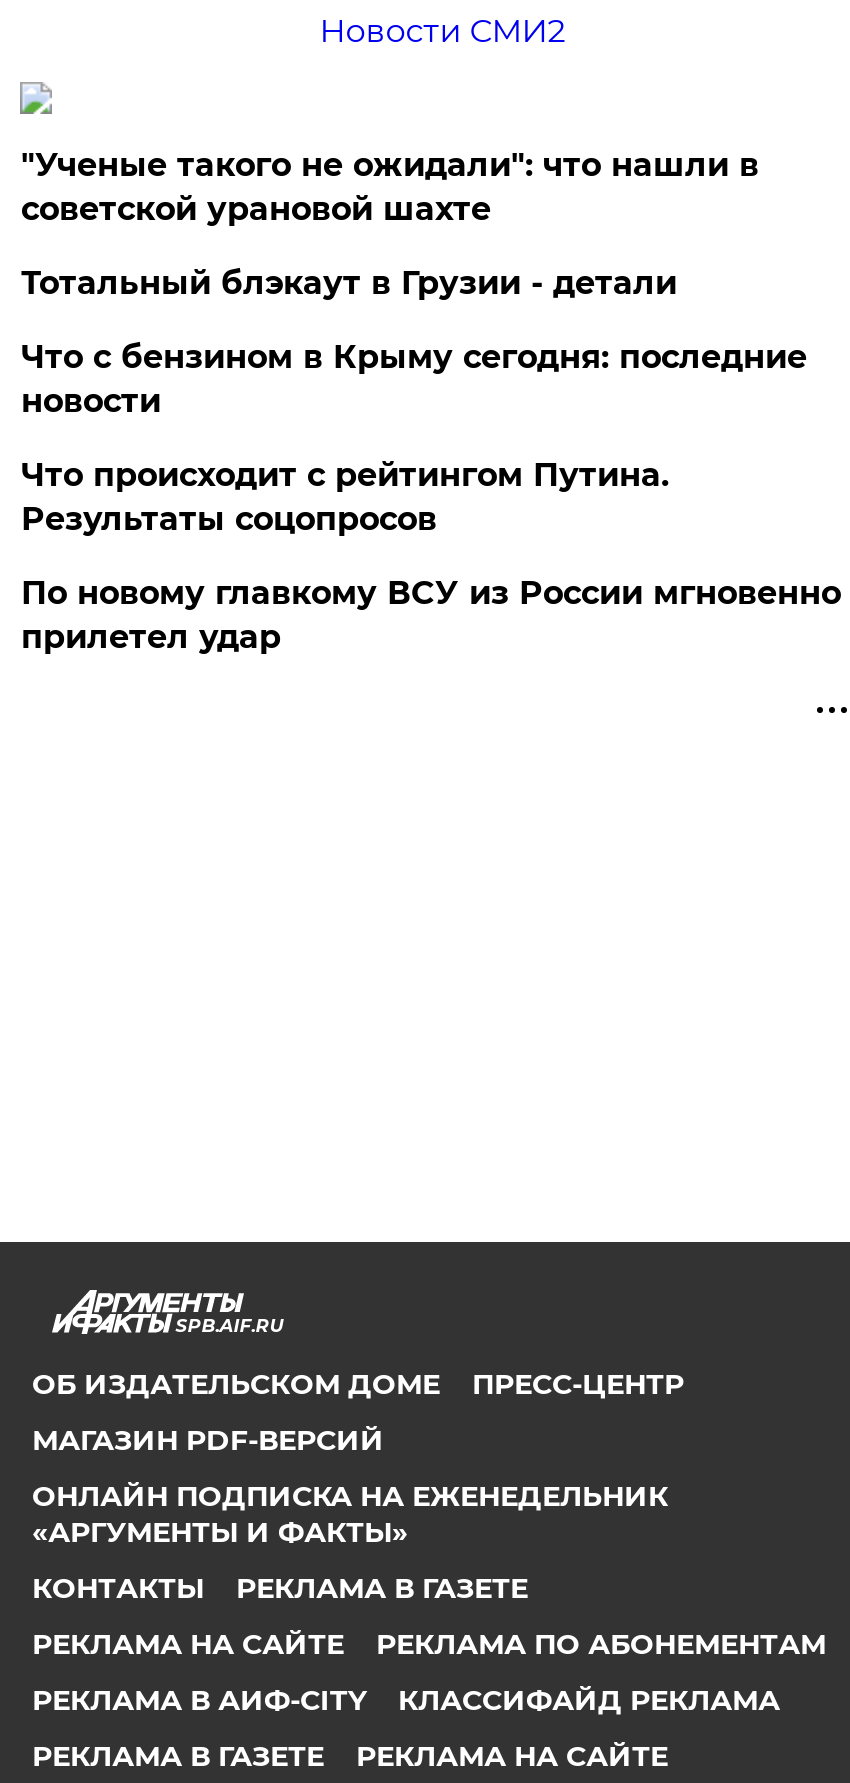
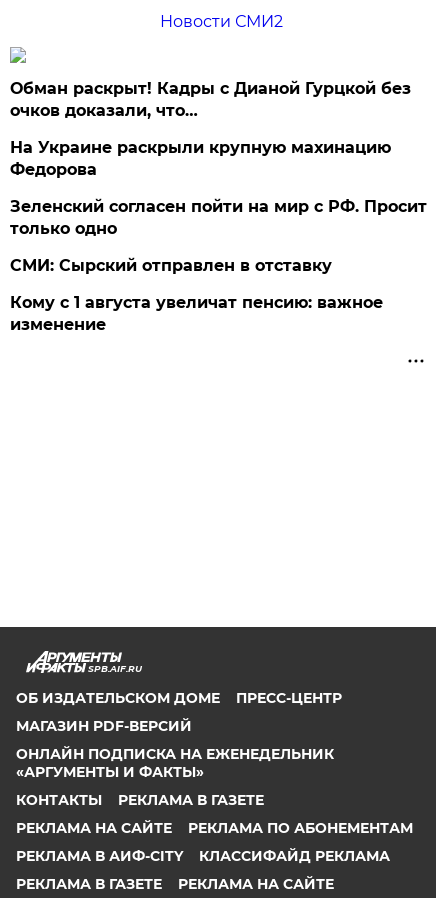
- "Ученые такого не ожидали": что нашли в
- советской урановой шахте
+ Обман раскрыт! Кадры с Дианой Гурцкой без
+ очков доказали, что…

- Тотальный блэкаут в Грузии - детали
+ На Украине раскрыли крупную махинацию
+ Федорова

- Что с бензином в Крыму сегодня: последние
- новости
+ Зеленский согласен пойти на мир с РФ. Просит
+ только одно

- Что происходит с рейтингом Путина.
- Результаты соцопросов
+ СМИ: Сырский отправлен в отставку

- По новому главкому ВСУ из России мгновенно
- прилетел удар
+ Кому с 1 августа увеличат пенсию: важное
+ изменение
